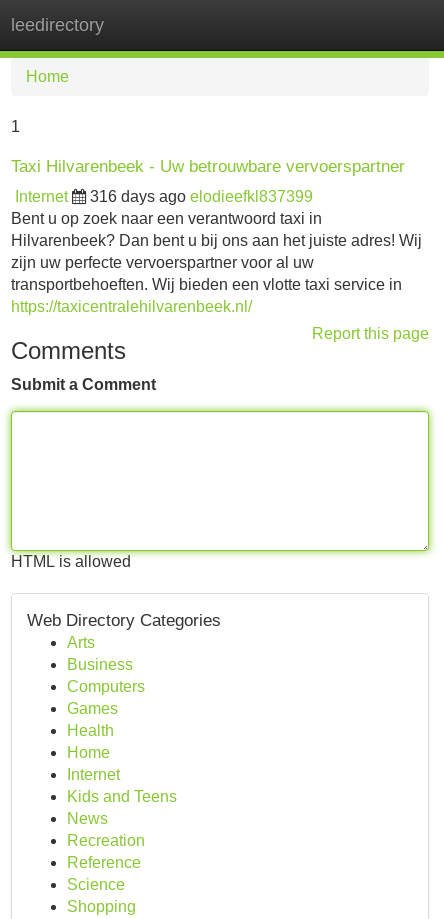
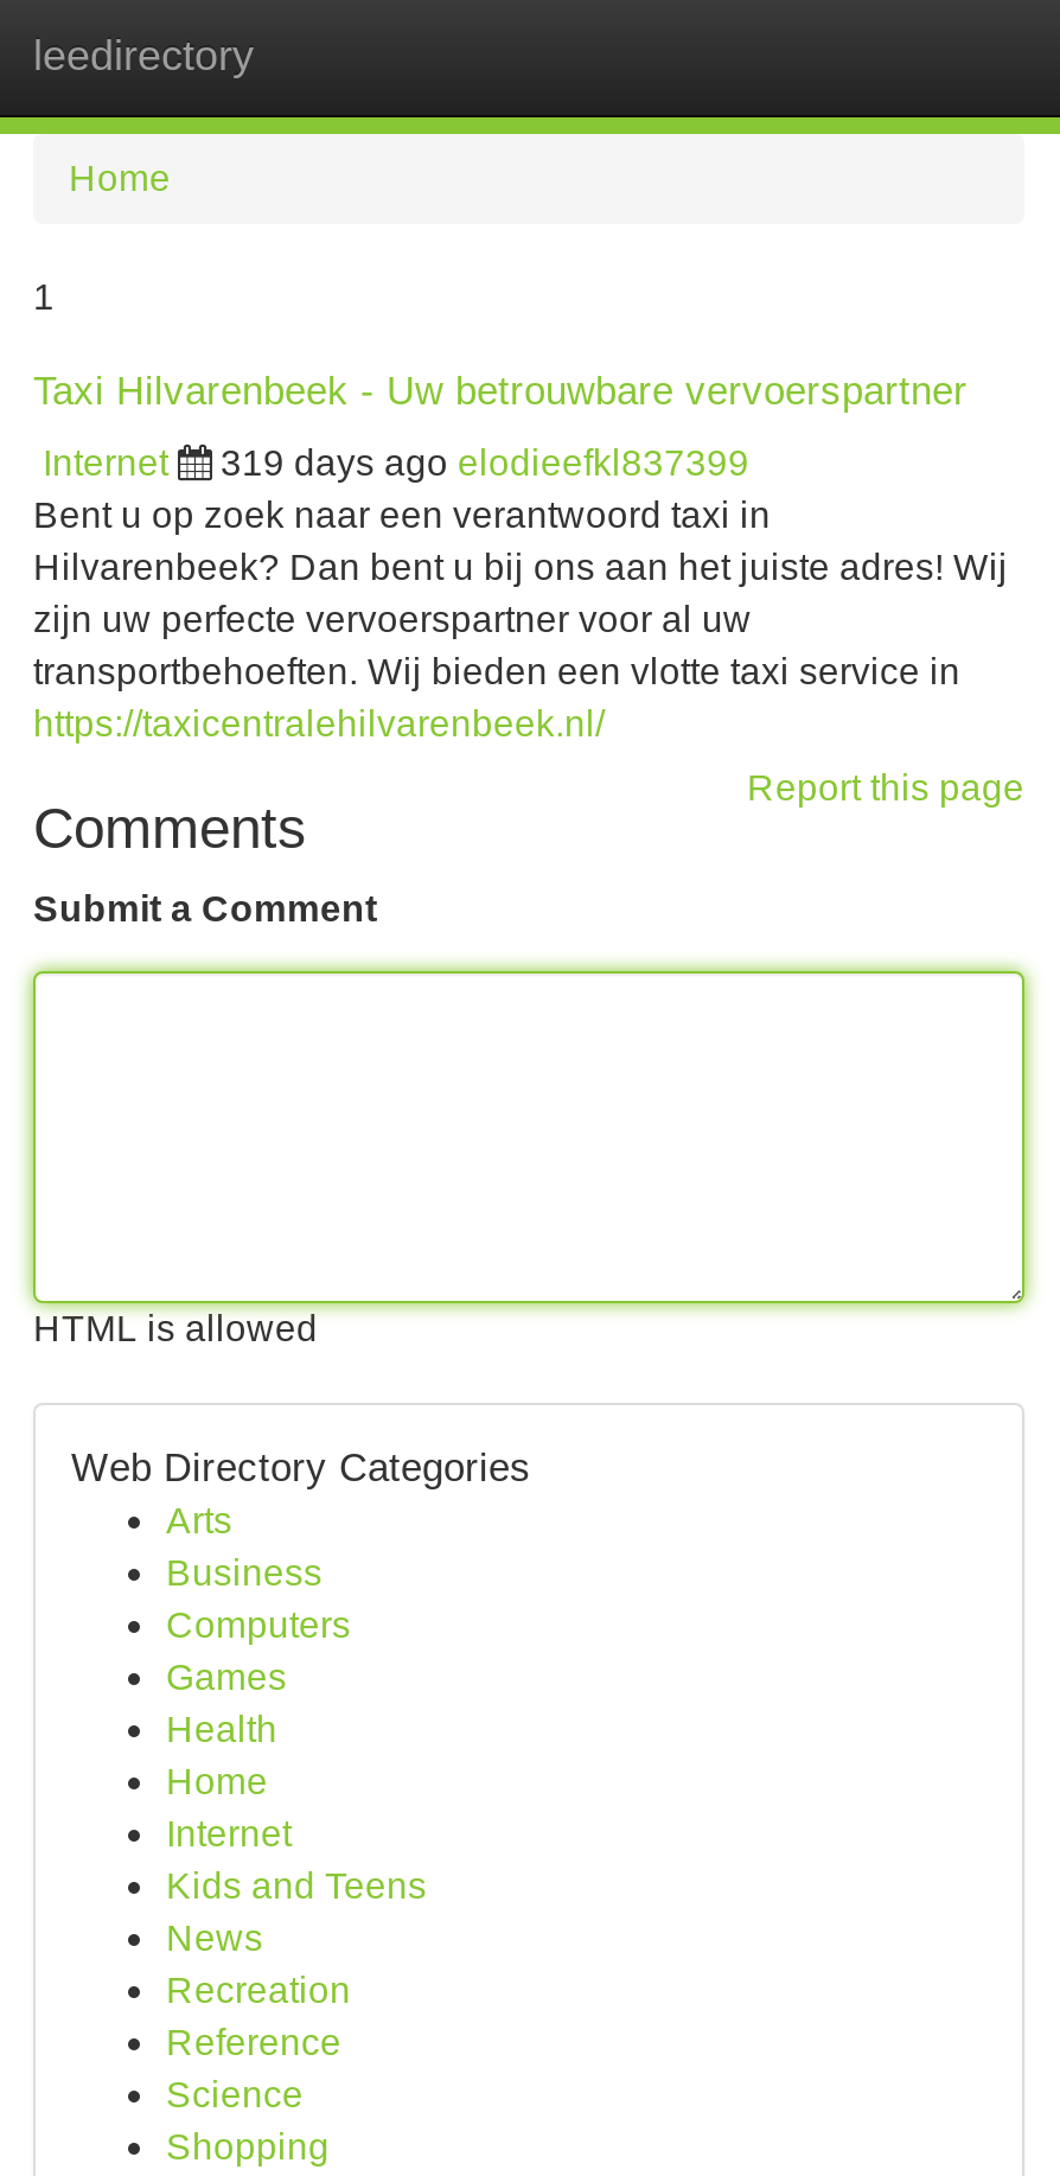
- 316 days ago elodieefkl837399
+ 319 days ago elodieefkl837399
